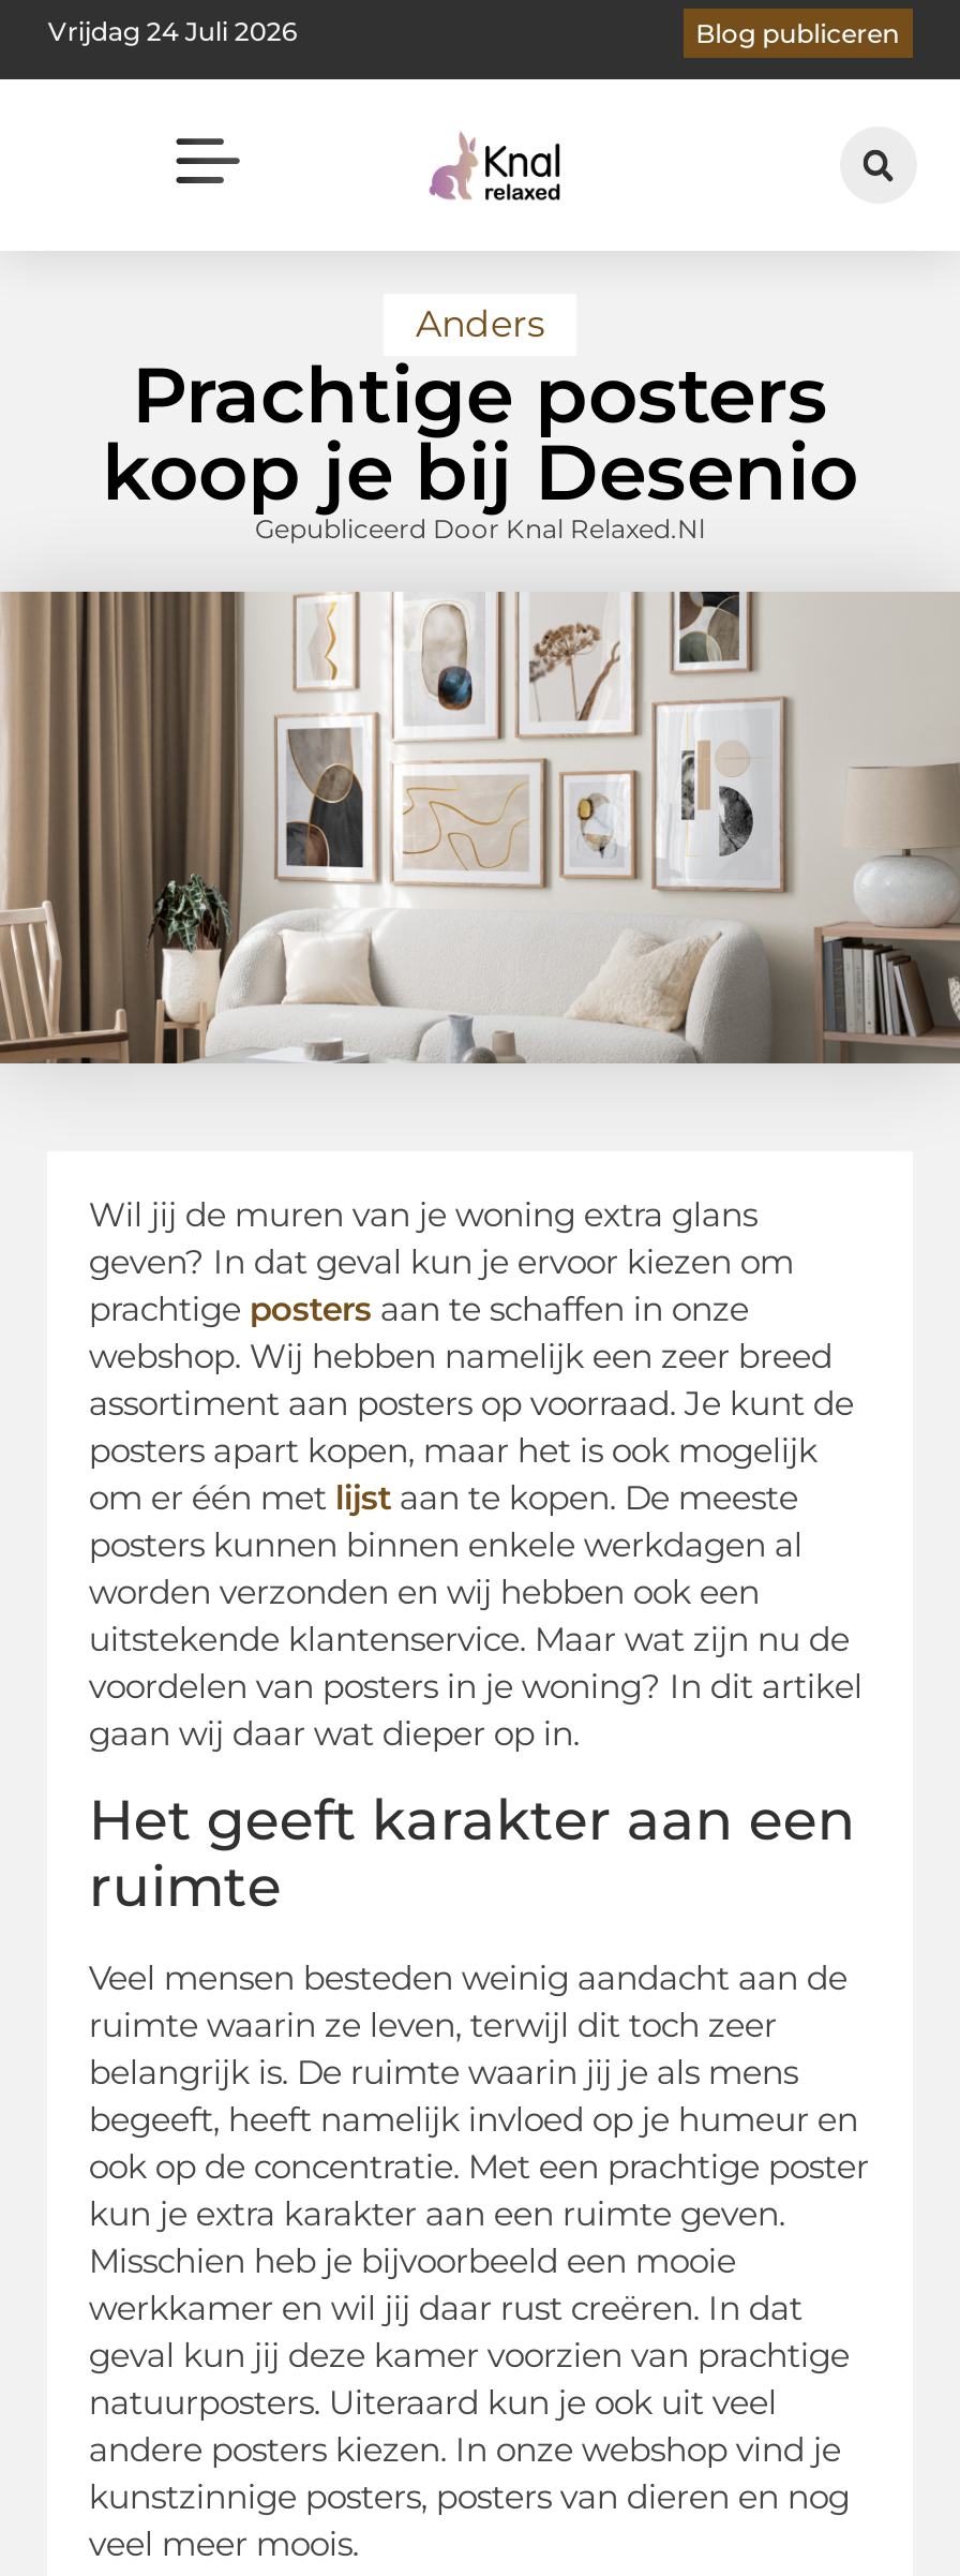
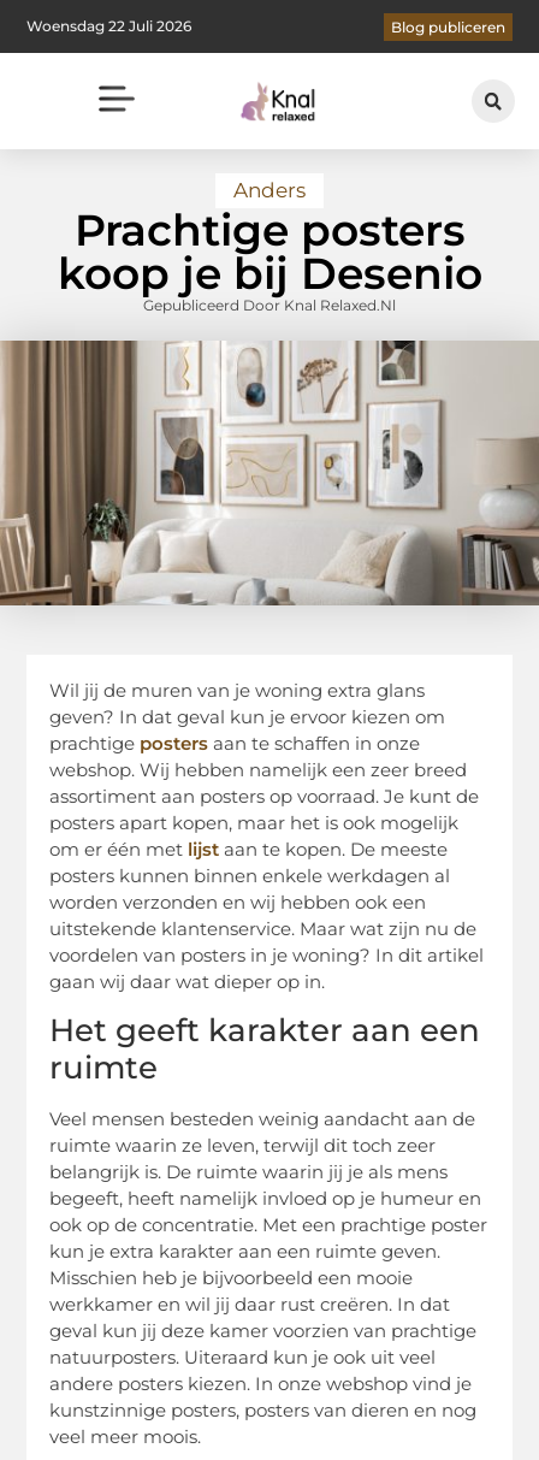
- Vrijdag 24 Juli 2026
+ Woensdag 22 Juli 2026
